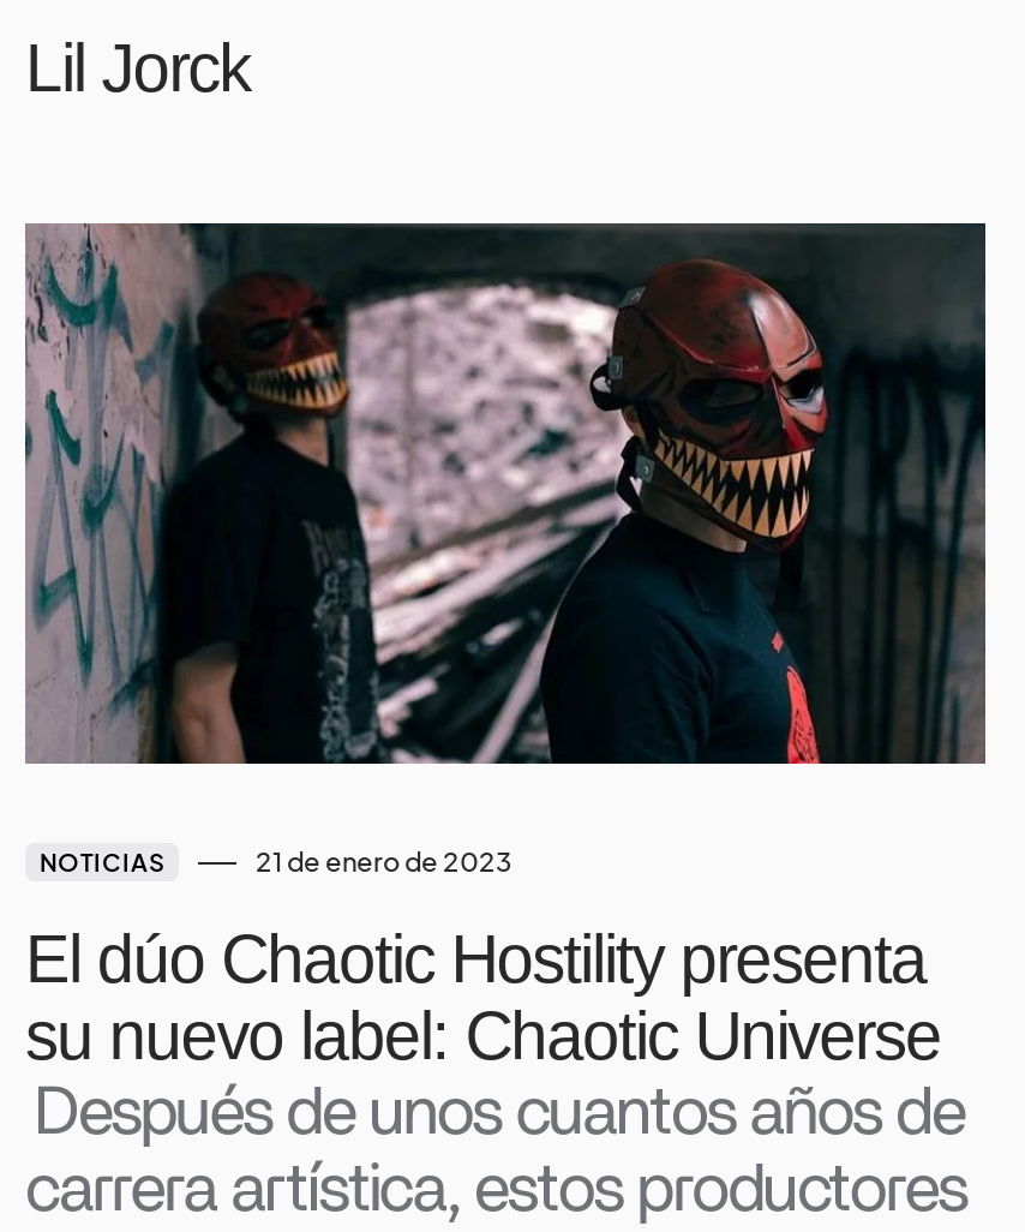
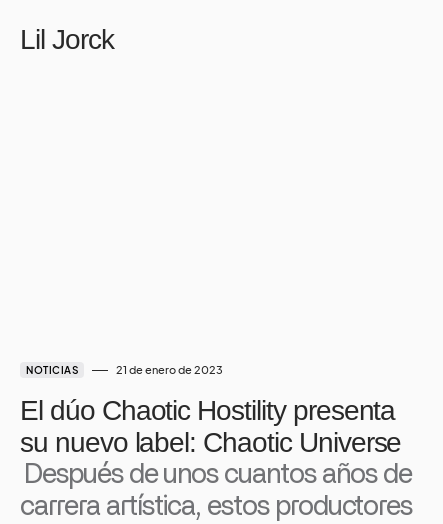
- [image]
